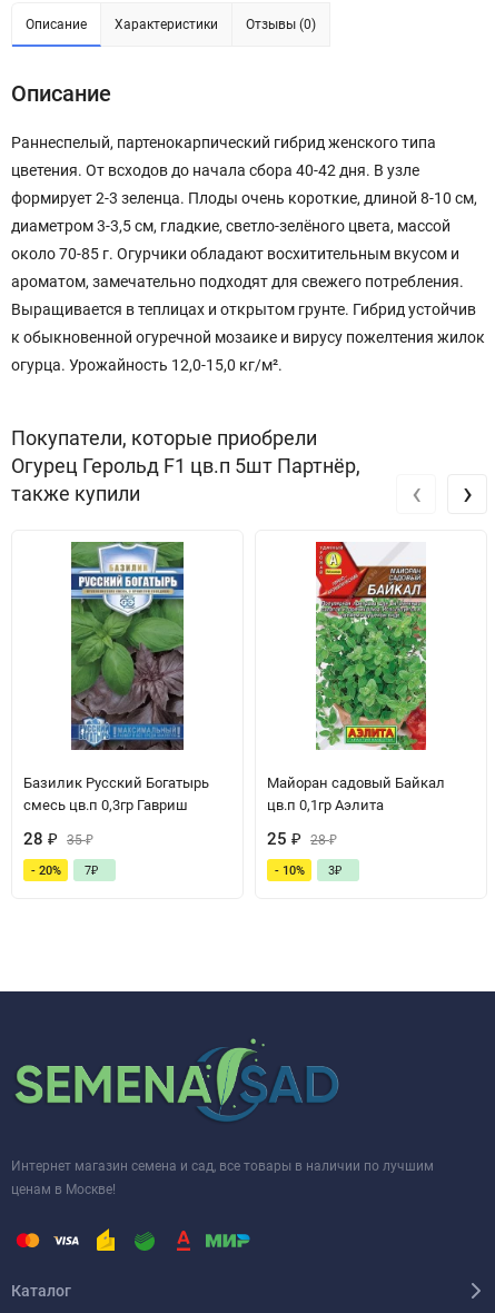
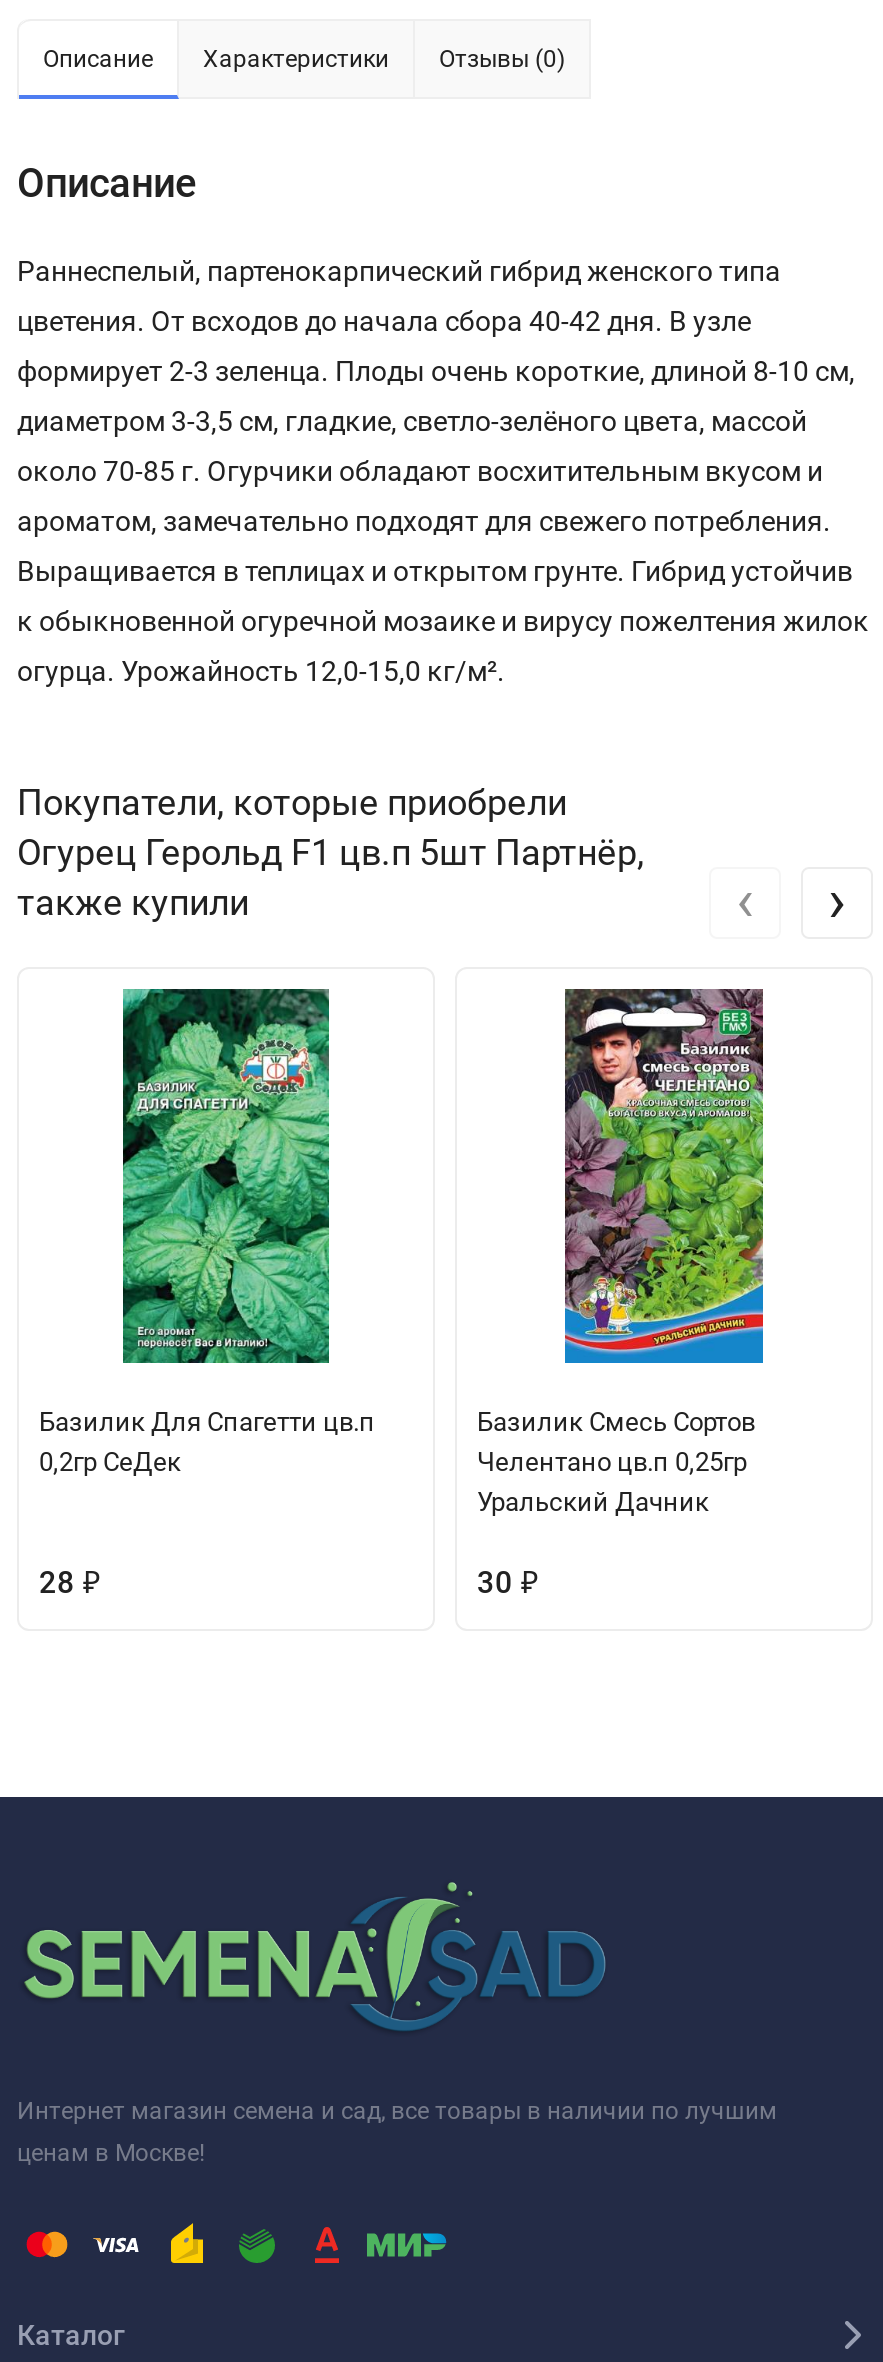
- [image]
- Базилик Русский Богатырь
- смесь цв.п 0,3гр Гавриш
- 28 ₽ 35₽
- - 20%
- 7₽
+ [image]
+ Базилик Для Спагетти цв.п
+ 0,2гр СеДек
+ 28 ₽

- [image]
- Майоран садовый Байкал
- цв.п 0,1гр Аэлита
- 25 ₽ 28₽
- - 10%
- 3₽
+ [image]
+ Базилик Смесь Сортов
+ Челентано цв.п 0,25гр
+ Уральский Дачник
+ 30 ₽
